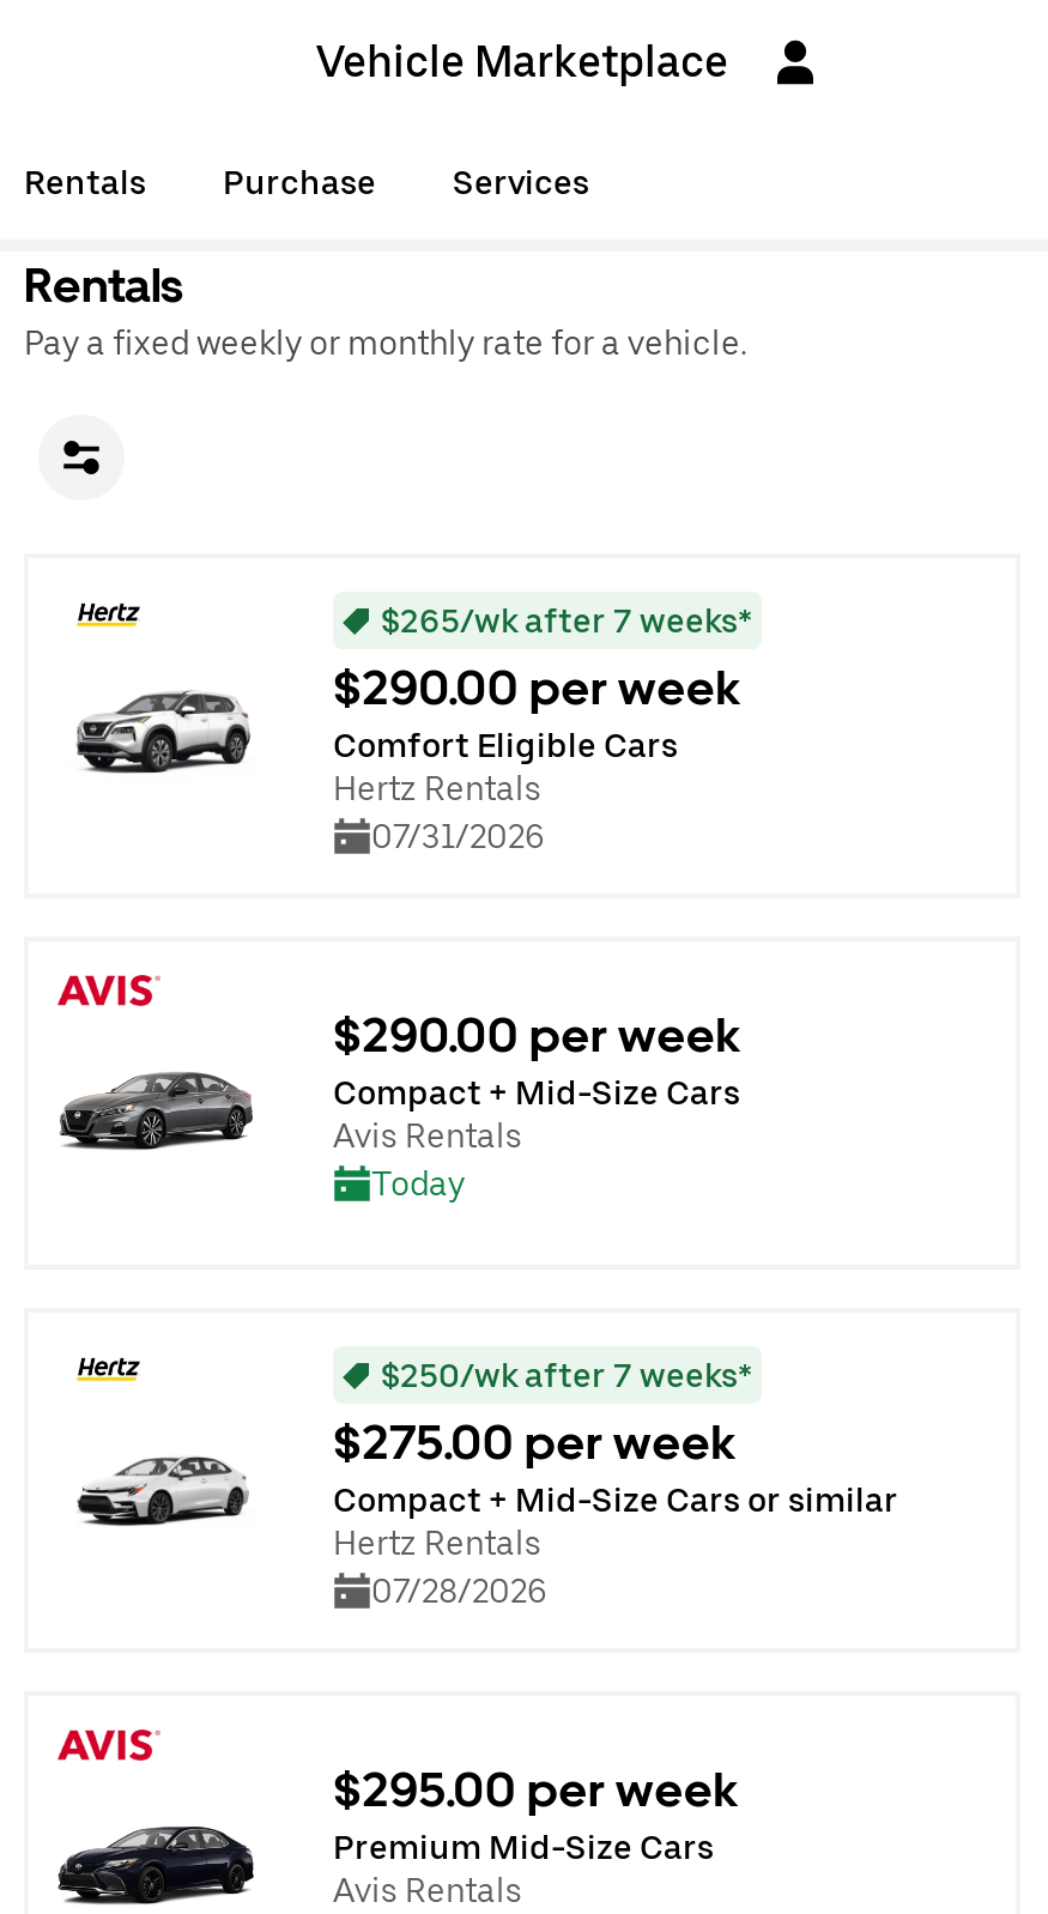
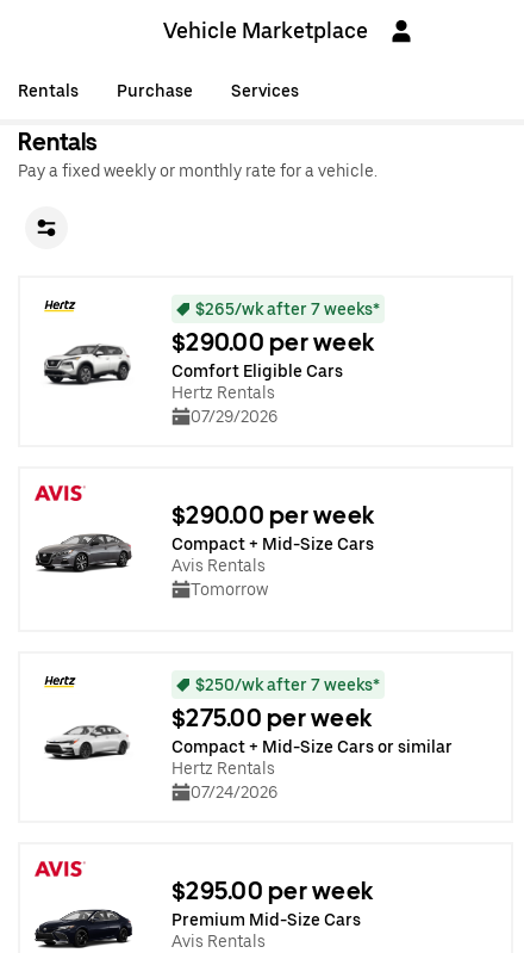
- 07/31/2026
+ 07/29/2026

- Today
+ Tomorrow

- 07/28/2026
+ 07/24/2026
